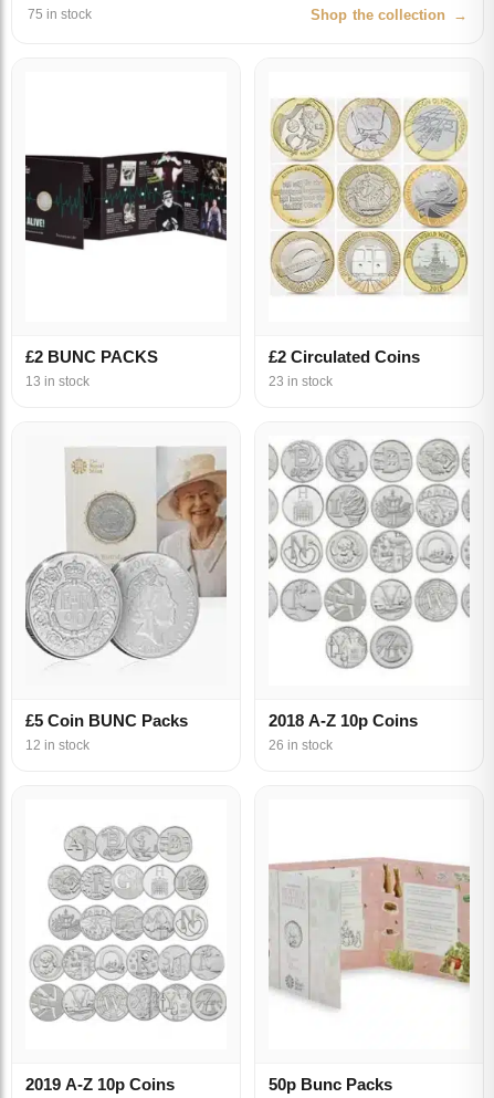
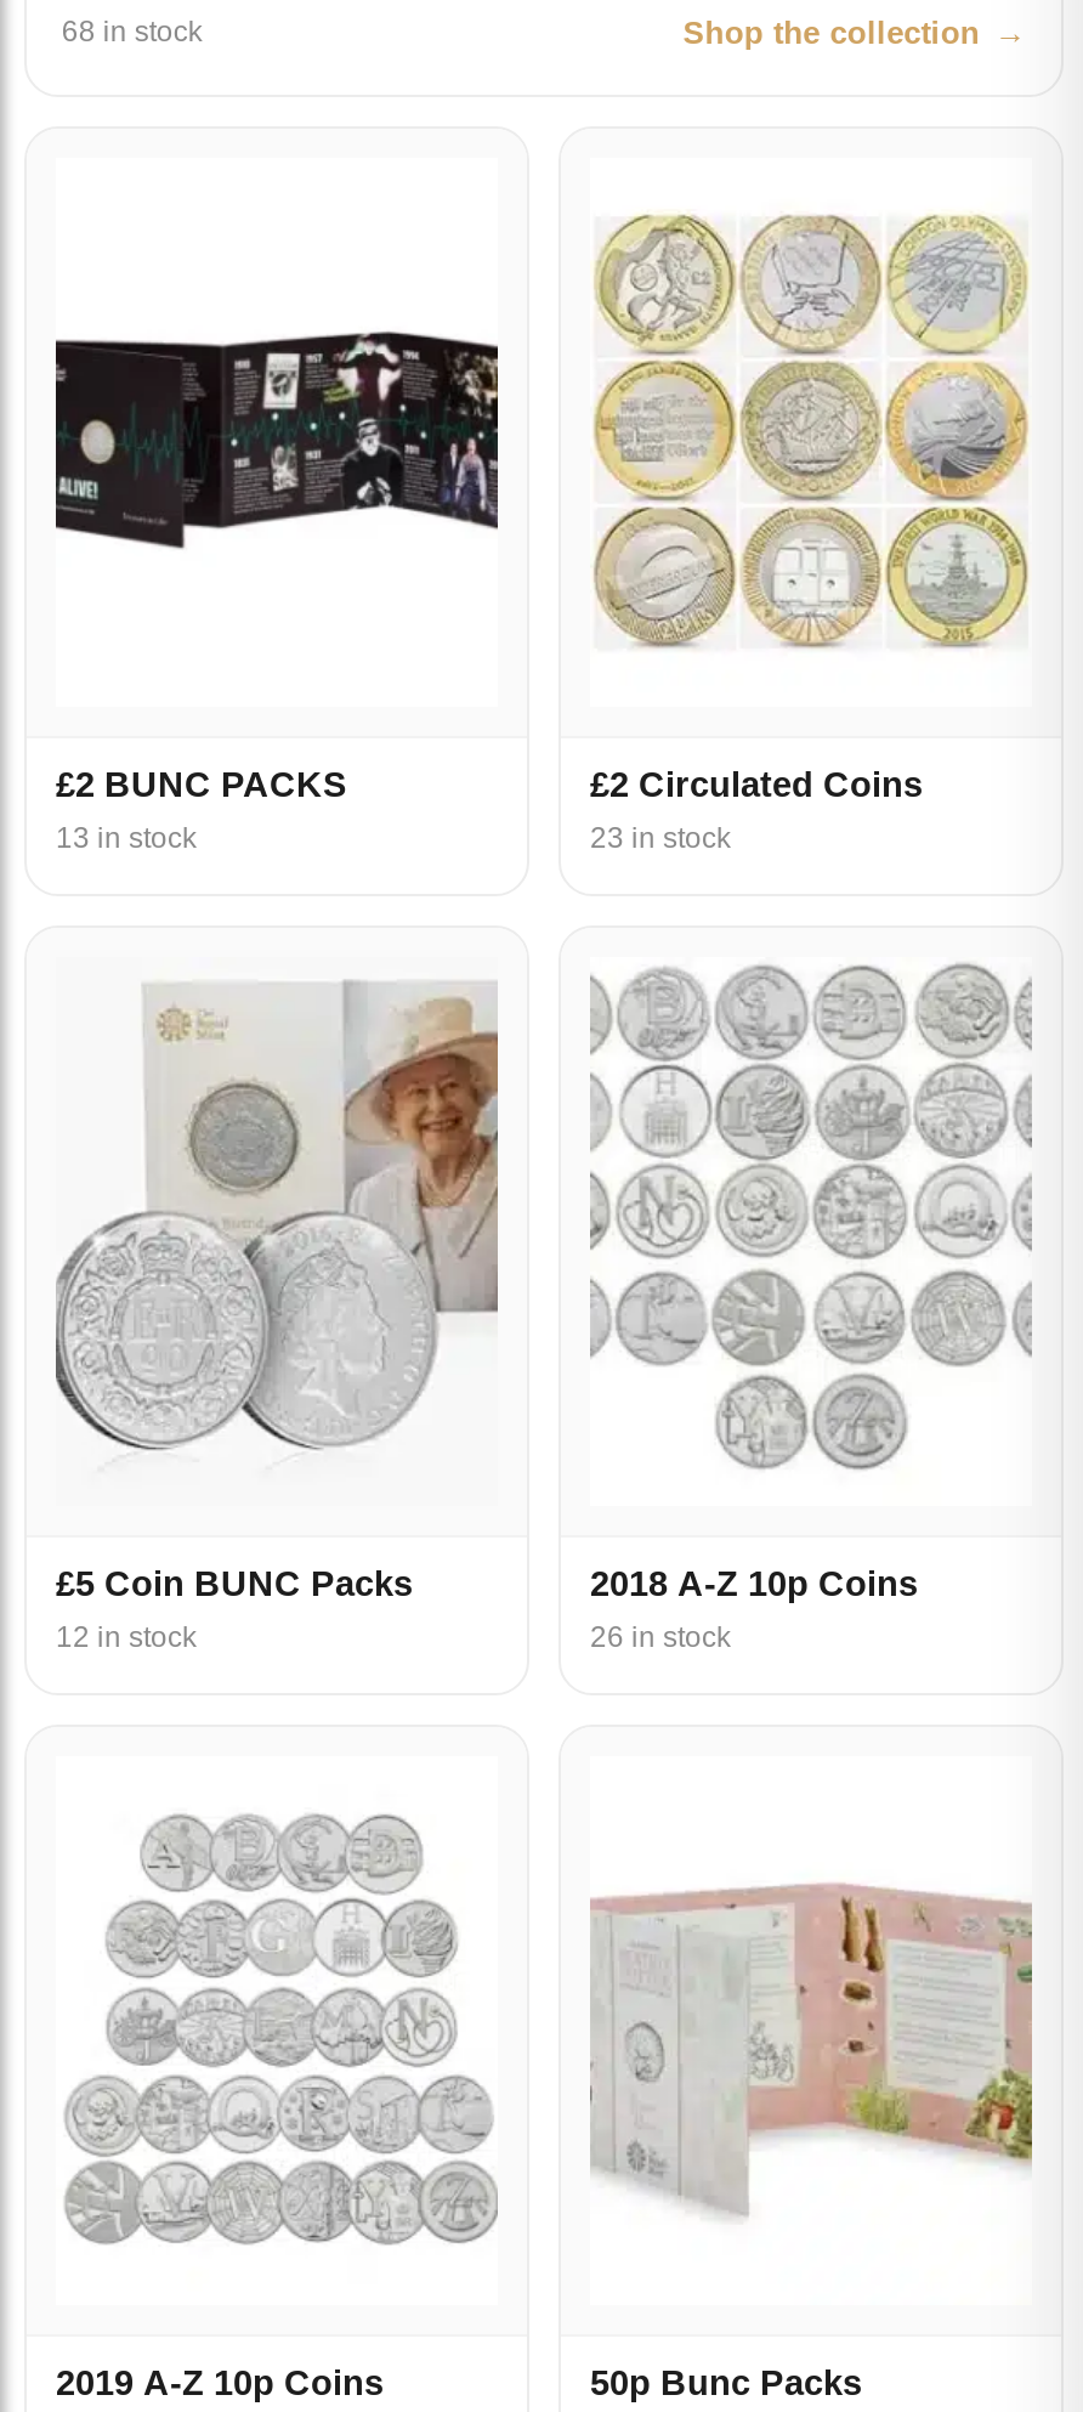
- 75 in stock
+ 68 in stock
